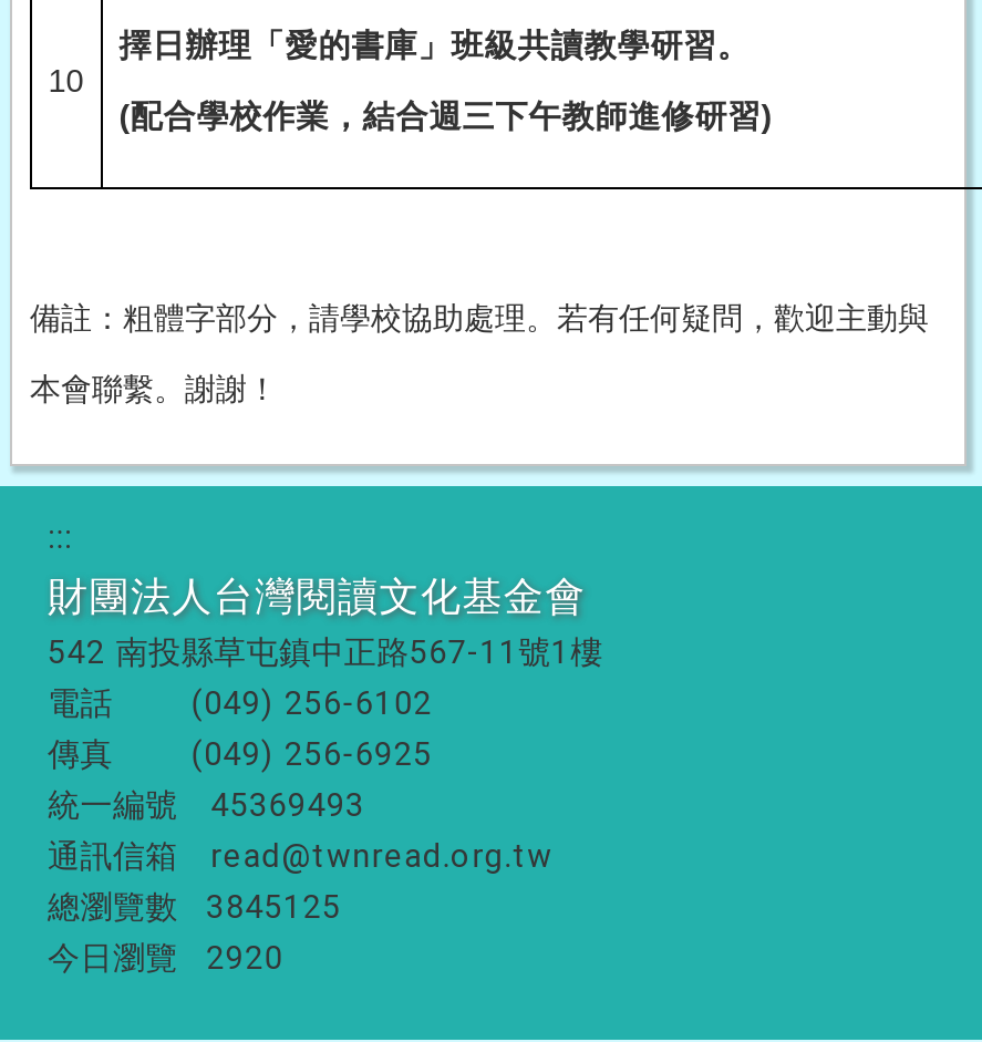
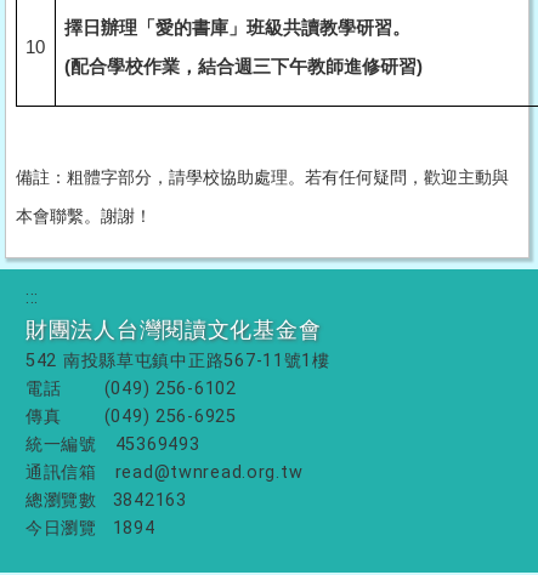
- 總瀏覽數 3845125
+ 總瀏覽數 3842163

- 今日瀏覽 2920
+ 今日瀏覽 1894
